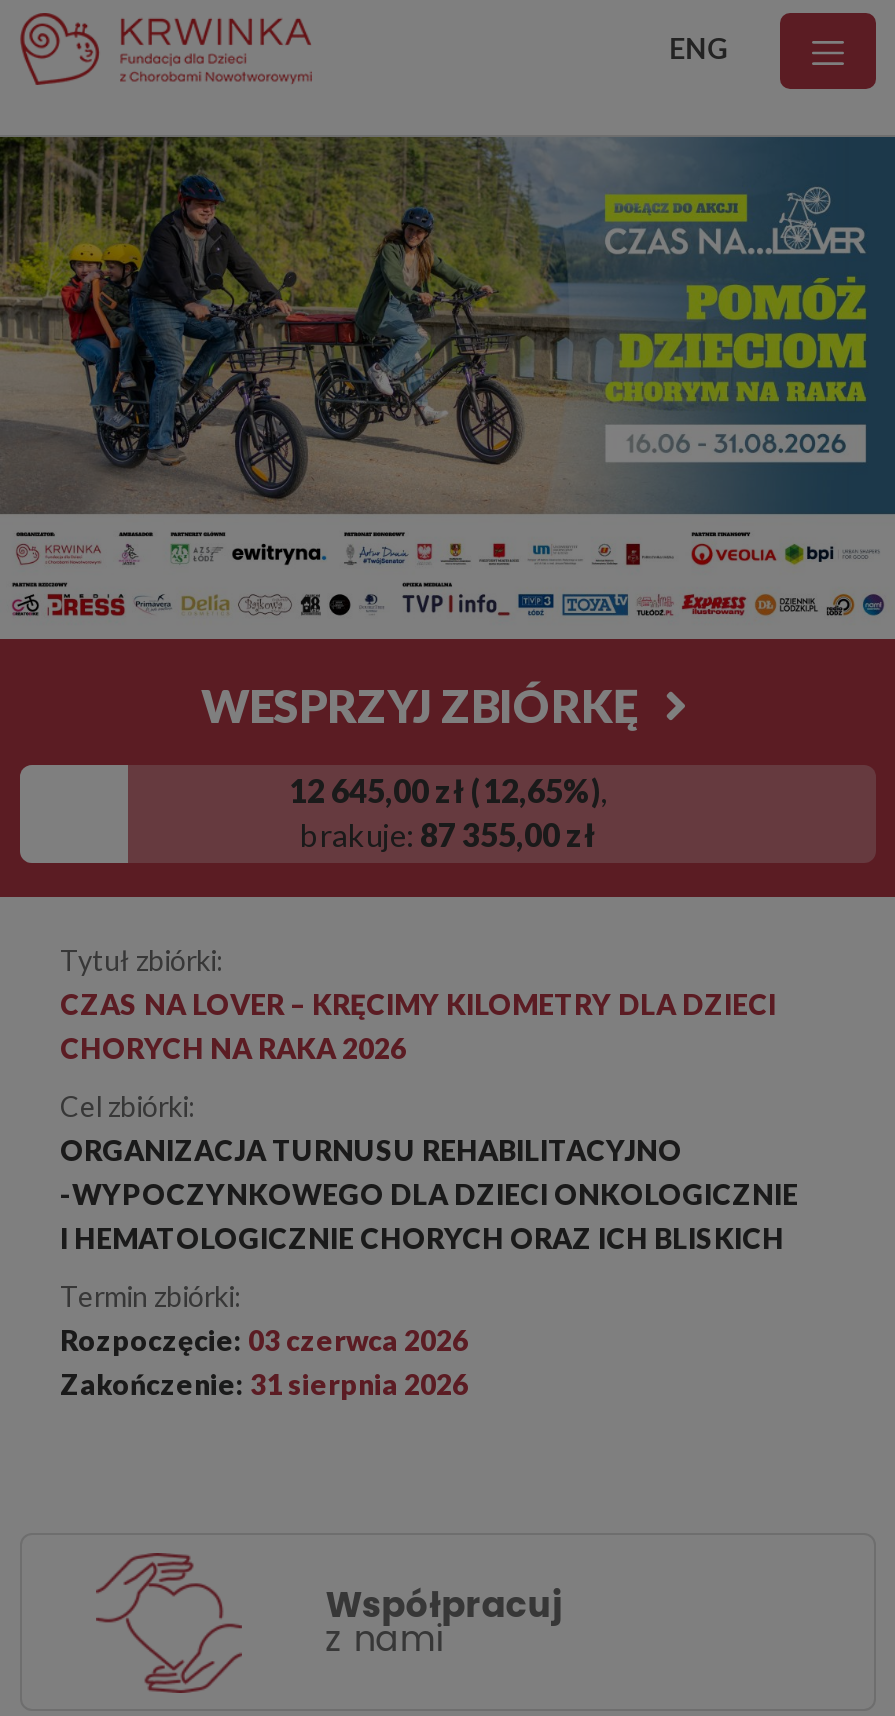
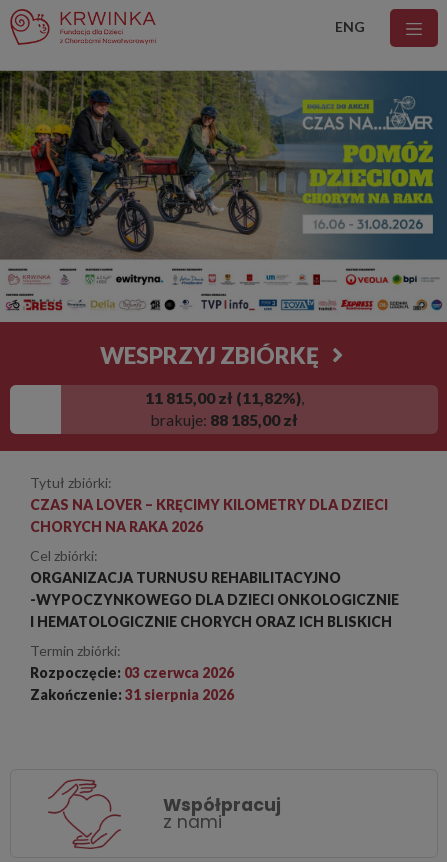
- 12 645,00 zł (12,65%),
+ 11 815,00 zł (11,82%),

- brakuje: 87 355,00 zł
+ brakuje: 88 185,00 zł
